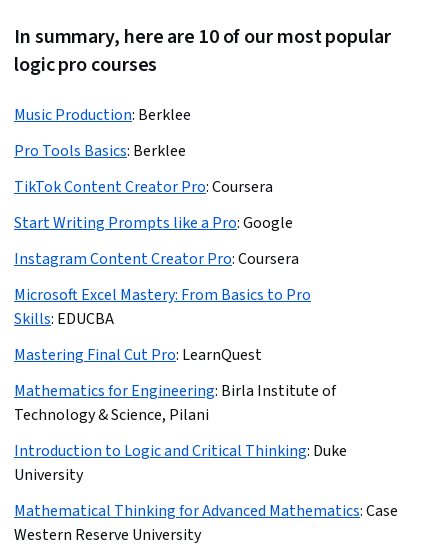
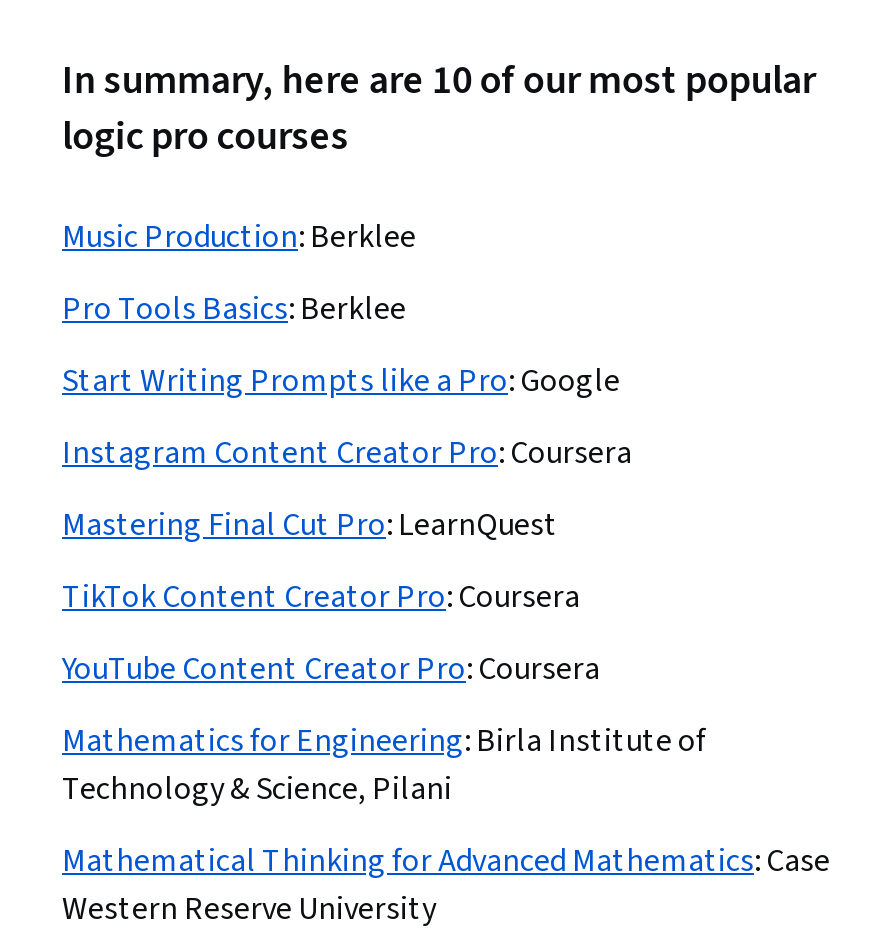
moved down: TikTok Content Creator Pro: Coursera

- Microsoft Excel Mastery: From Basics to Pro
- Skills: EDUCBA

+ YouTube Content Creator Pro: Coursera

- Introduction to Logic and Critical Thinking: Duke
- University
